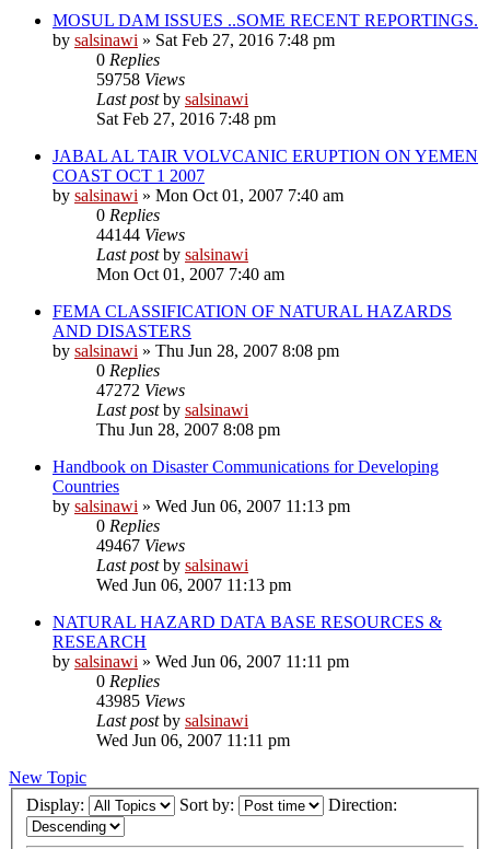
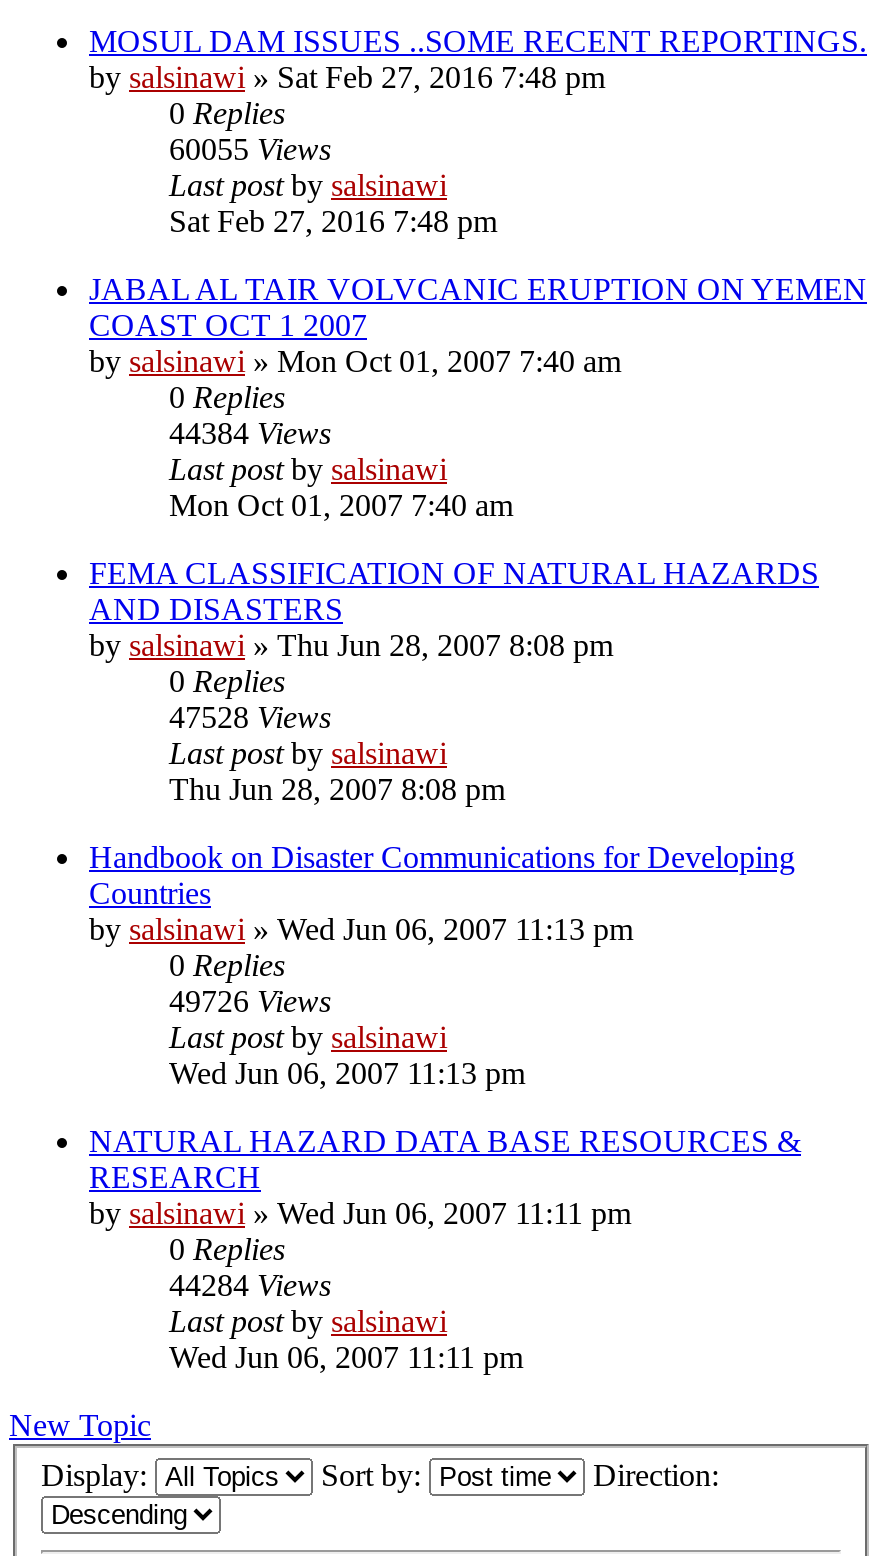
- 59758 Views
+ 60055 Views

- 44144 Views
+ 44384 Views

- 47272 Views
+ 47528 Views

- 49467 Views
+ 49726 Views

- 43985 Views
+ 44284 Views
